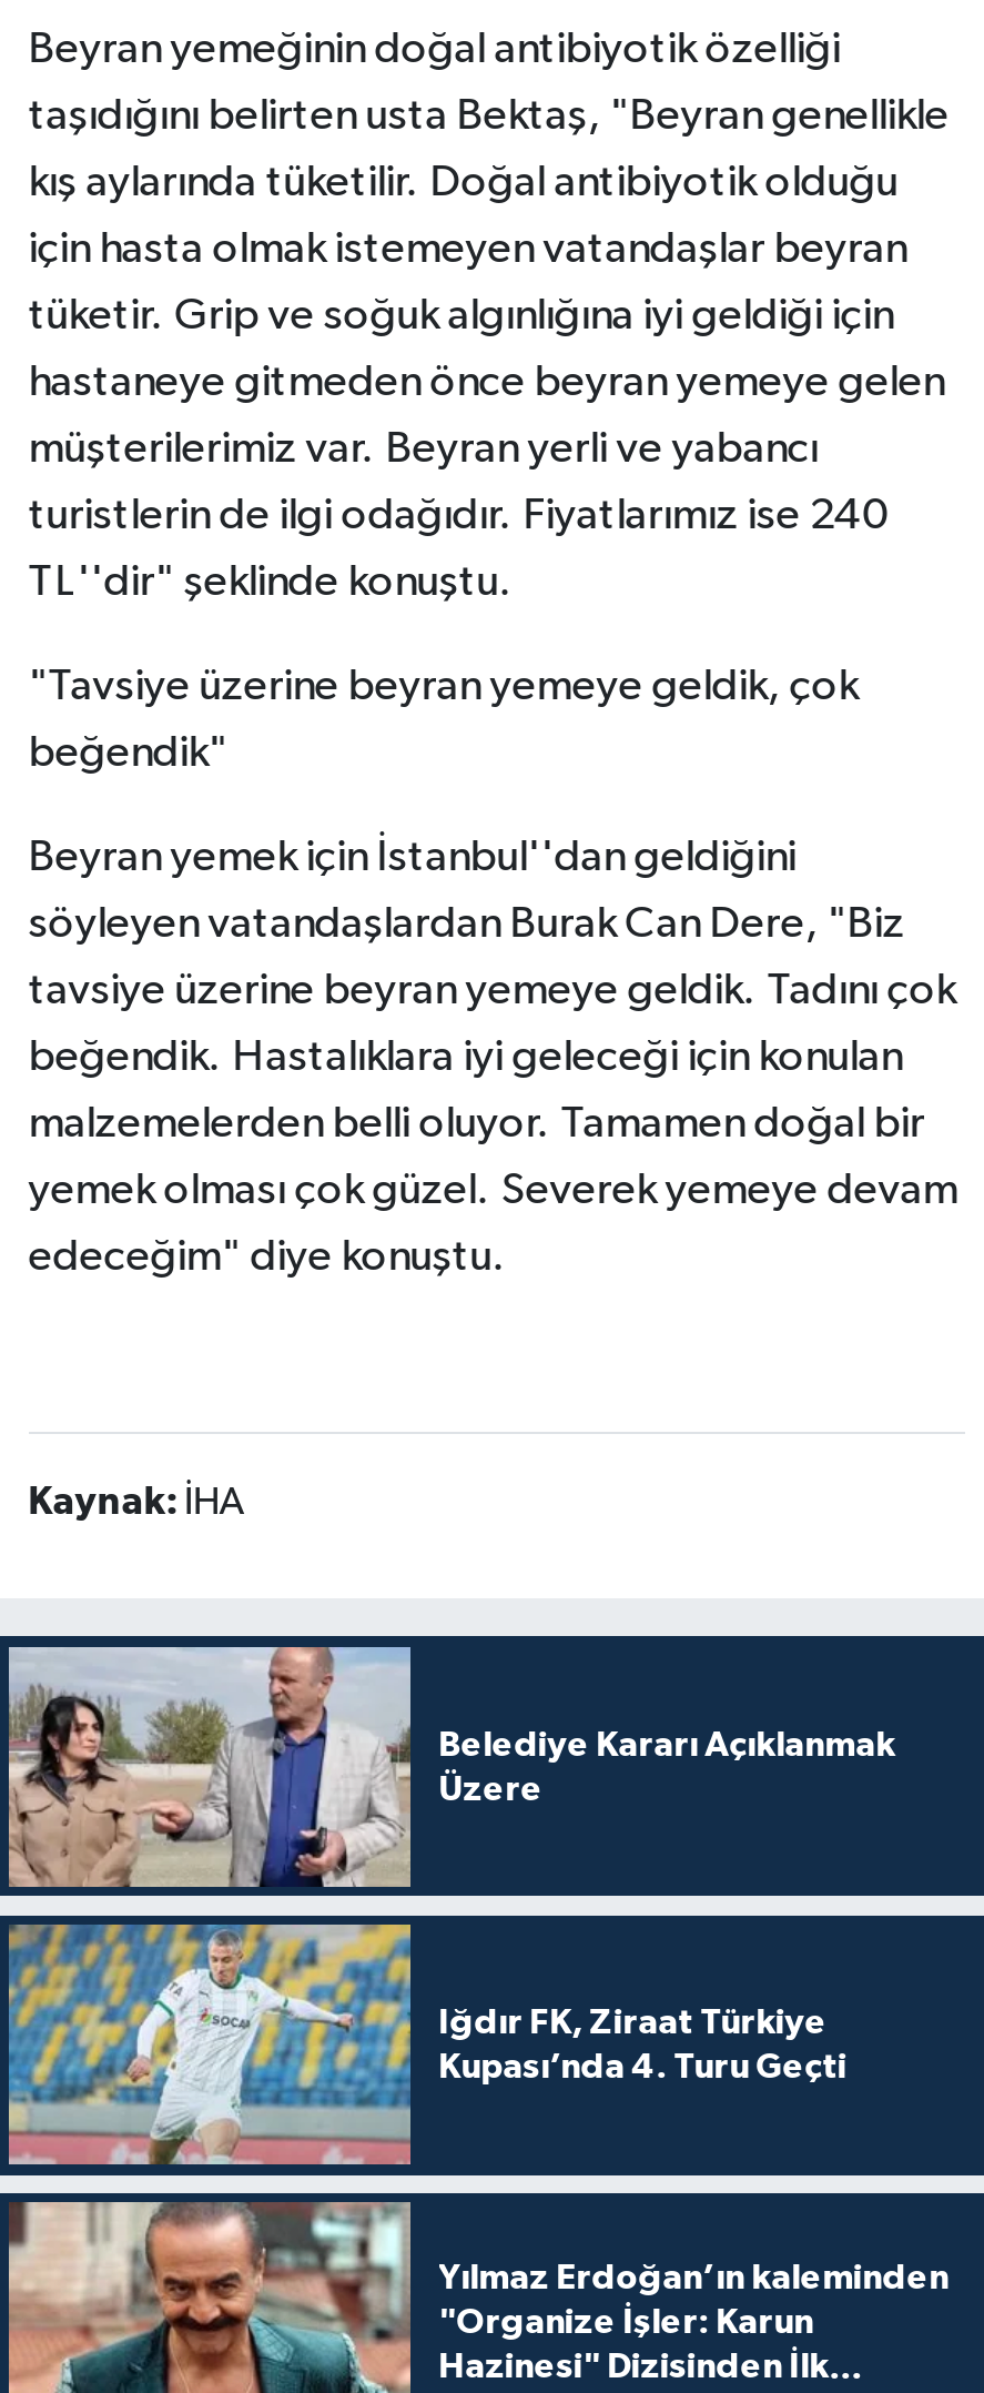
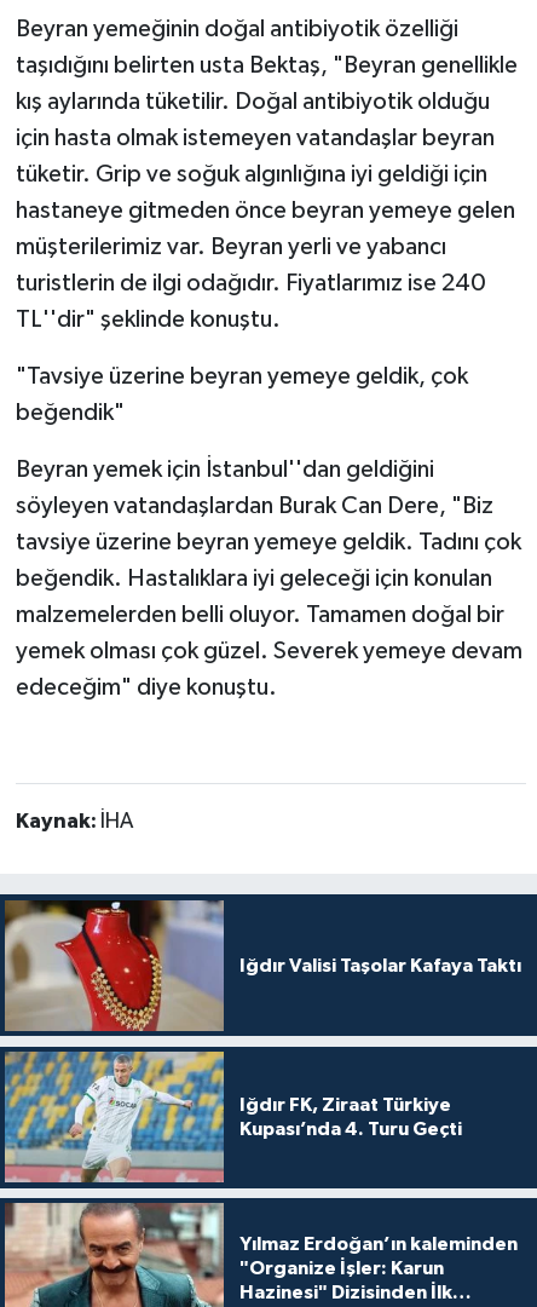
- [image]
- Belediye Kararı Açıklanmak
- Üzere
+ [image]
+ Iğdır Valisi Taşolar Kafaya Taktı
